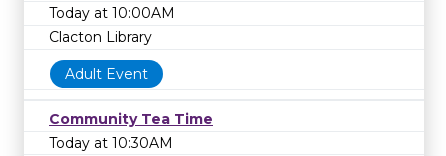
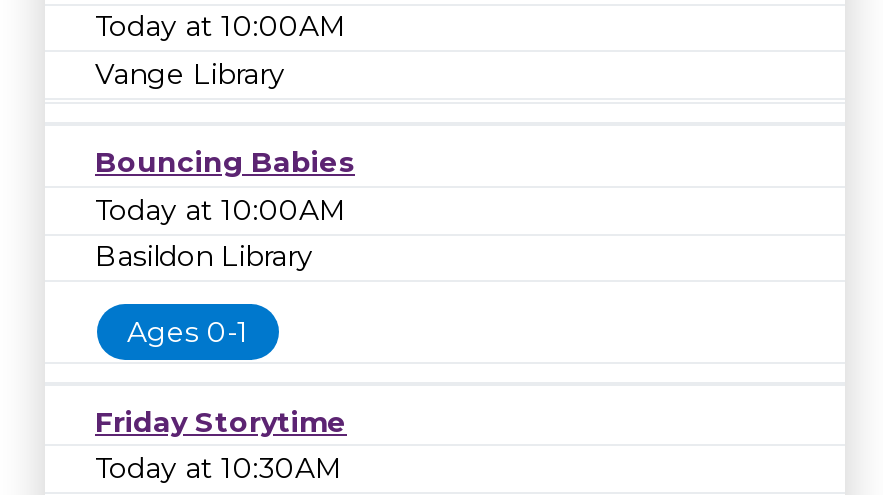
- Clacton Library
- Adult Event
- Community Tea Time
+ Vange Library
+ Bouncing Babies
+ Today at 10:00AM
+ Basildon Library
+ Ages 0-1
+ Friday Storytime
